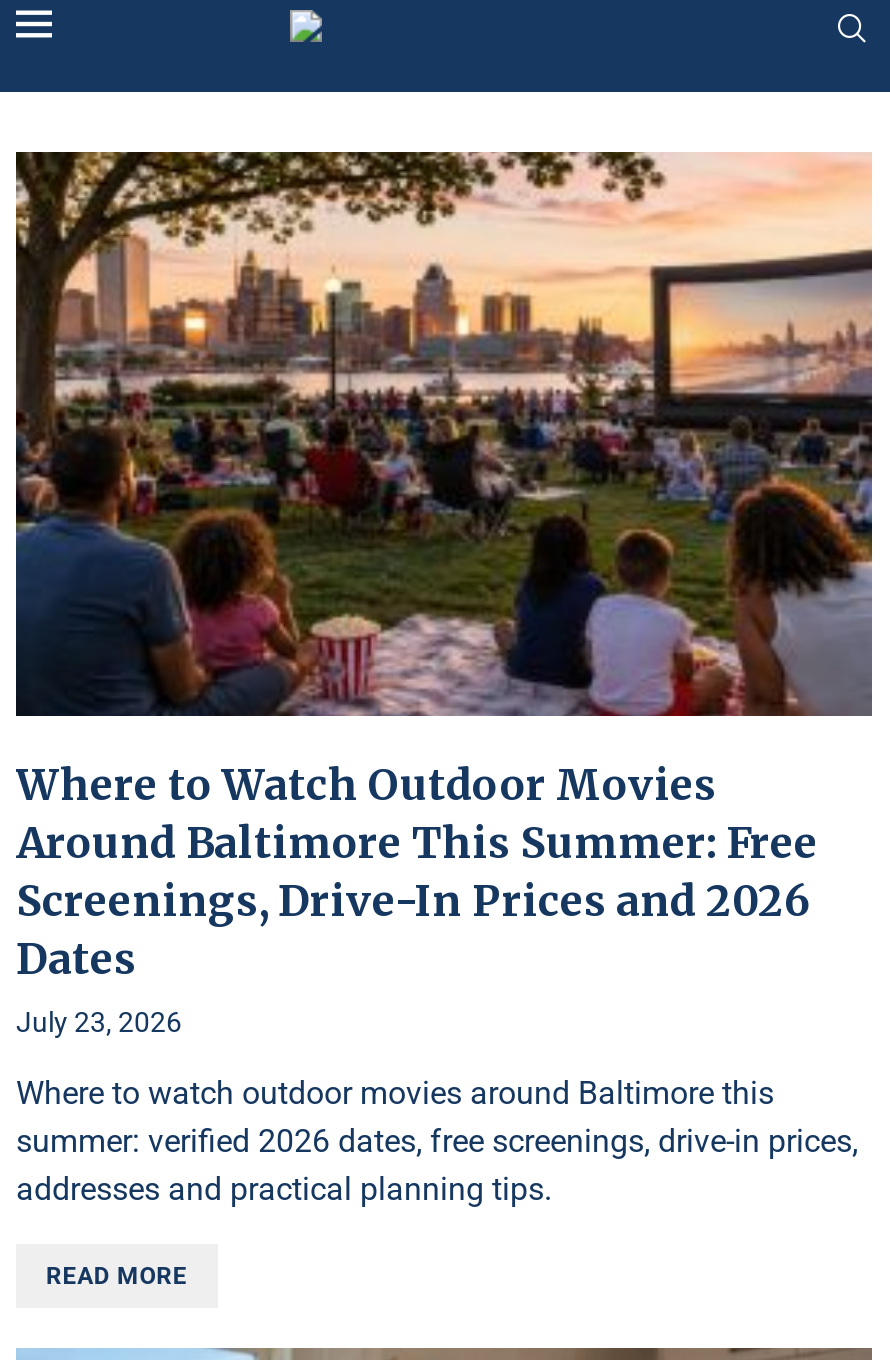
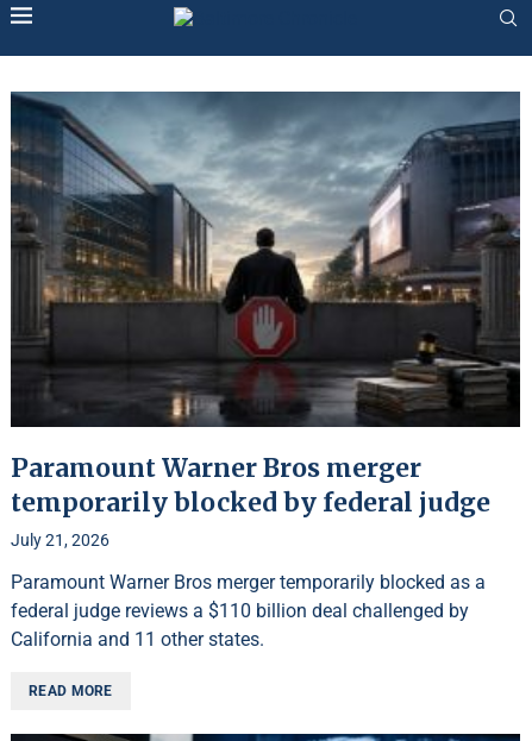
- [image]
- Where to Watch Outdoor Movies
- Around Baltimore This Summer: Free
- Screenings, Drive-In Prices and 2026
- Dates
- July 23, 2026
+ [image]
+ Paramount Warner Bros merger
+ temporarily blocked by federal judge
+ July 21, 2026

- Where to watch outdoor movies around Baltimore this
- summer: verified 2026 dates, free screenings, drive-in prices,
- addresses and practical planning tips.
+ Paramount Warner Bros merger temporarily blocked as a
+ federal judge reviews a $110 billion deal challenged by
+ California and 11 other states.
